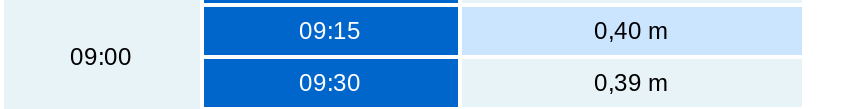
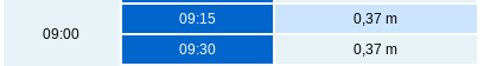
- 0,40 m
+ 0,37 m

- 0,39 m
+ 0,37 m
